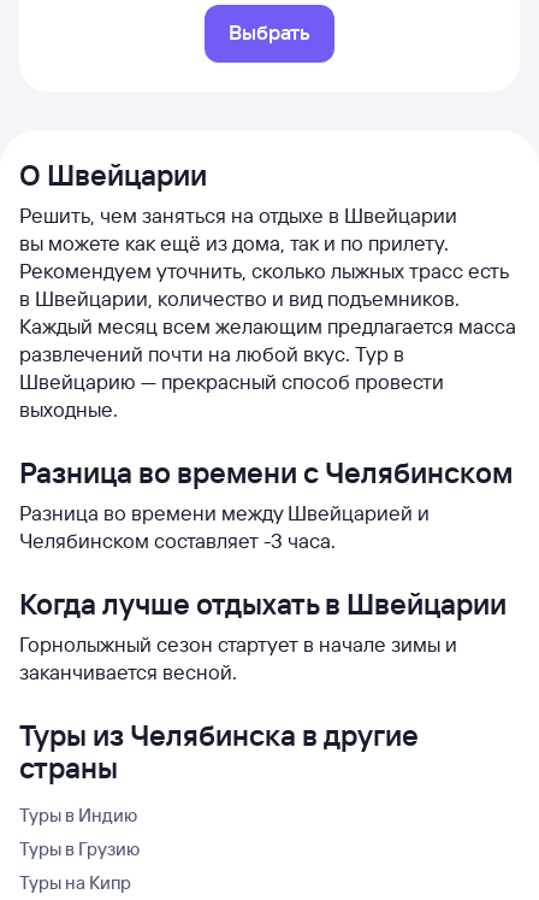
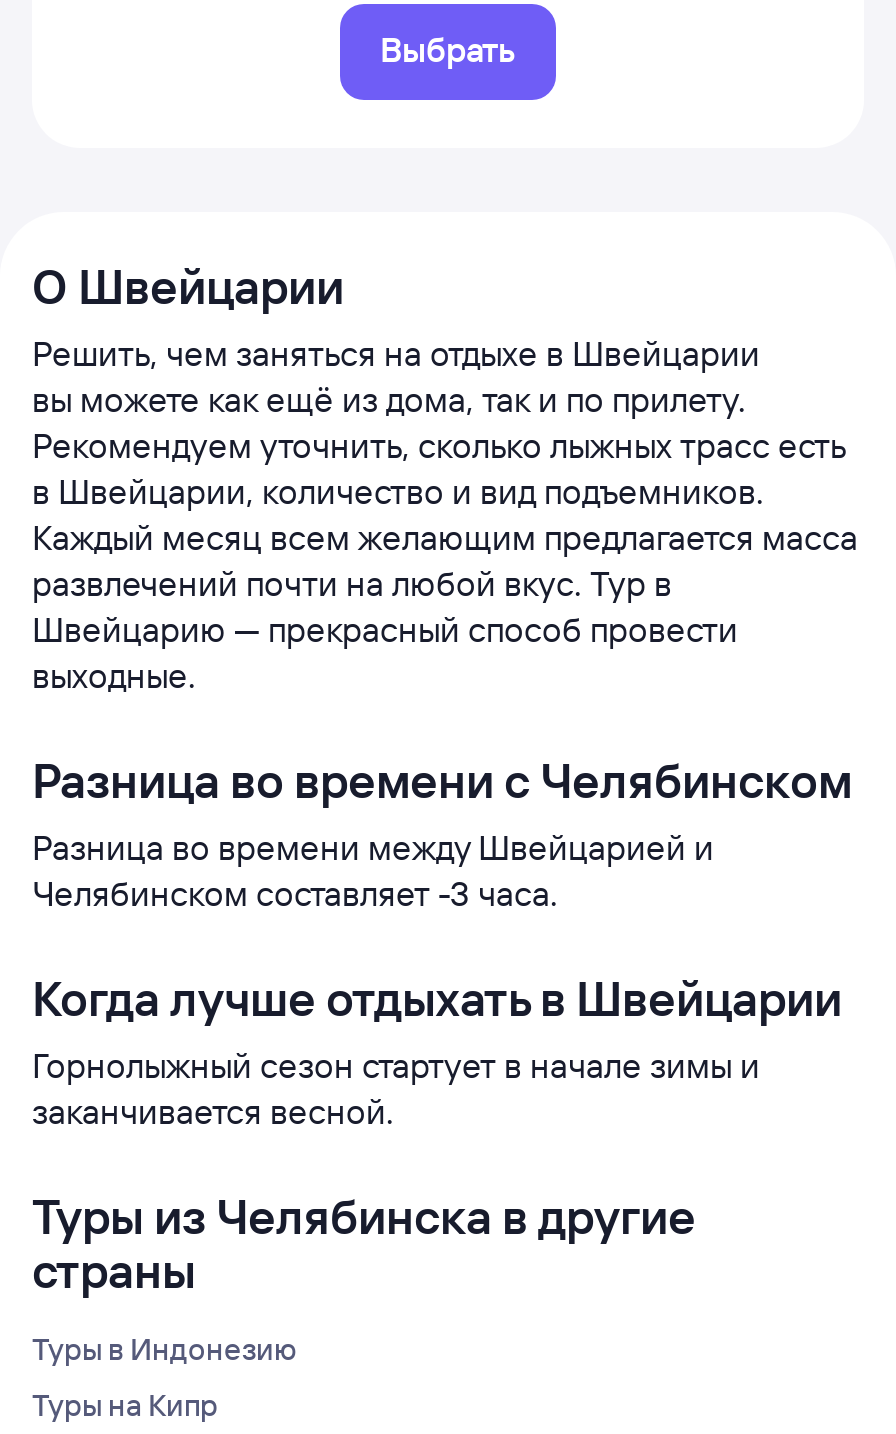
- Туры в Индию
- Туры в Грузию
+ Туры в Индонезию
